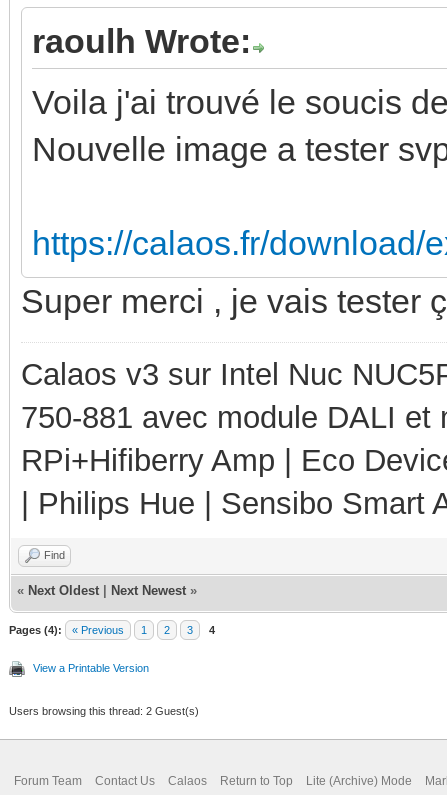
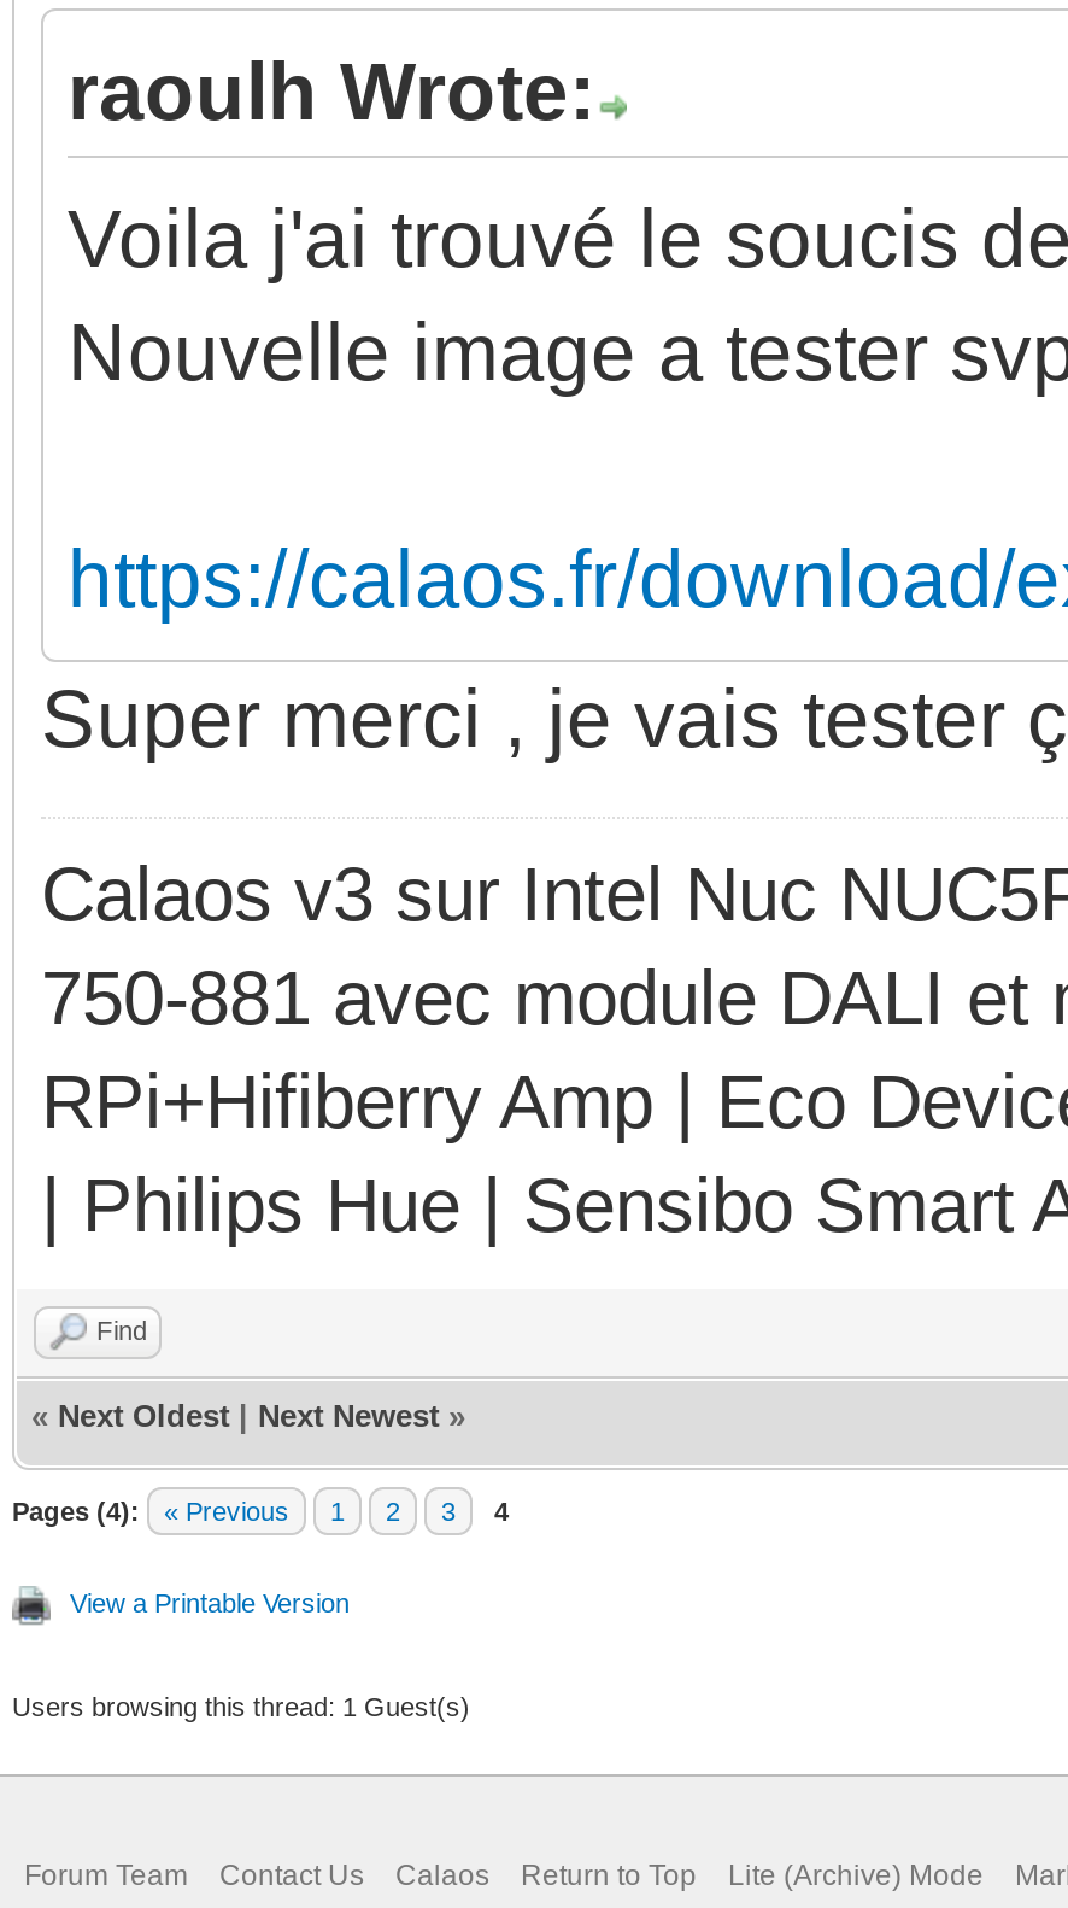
- Users browsing this thread: 2 Guest(s)
+ Users browsing this thread: 1 Guest(s)
